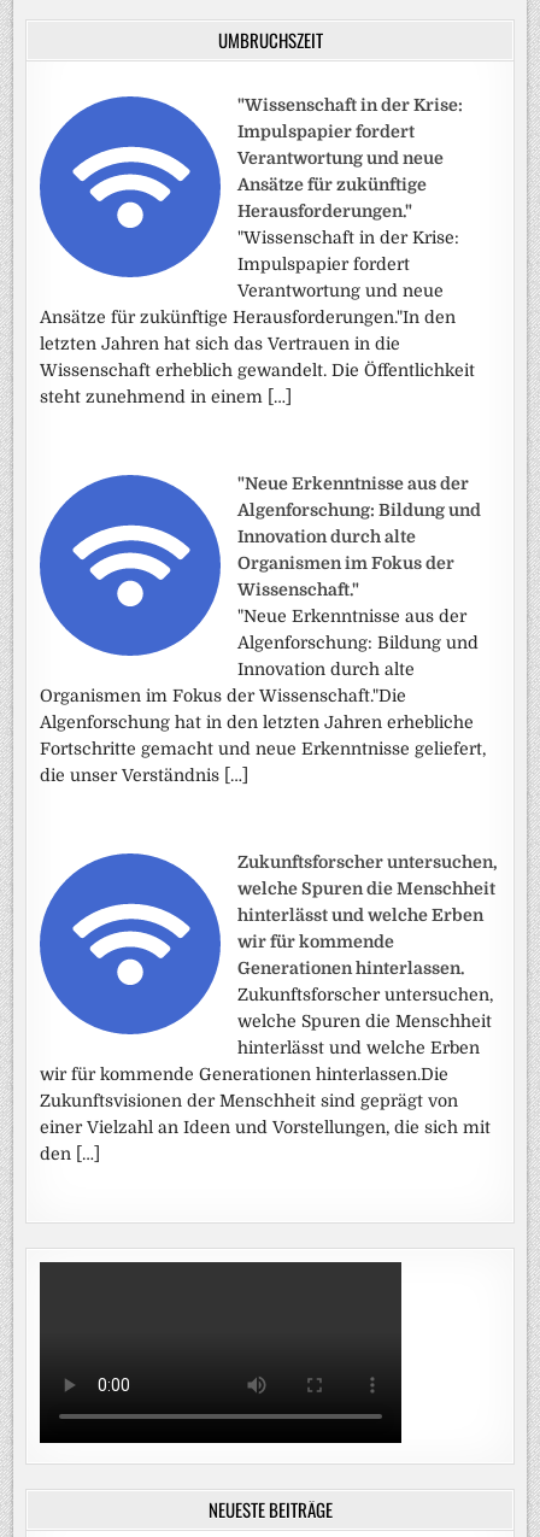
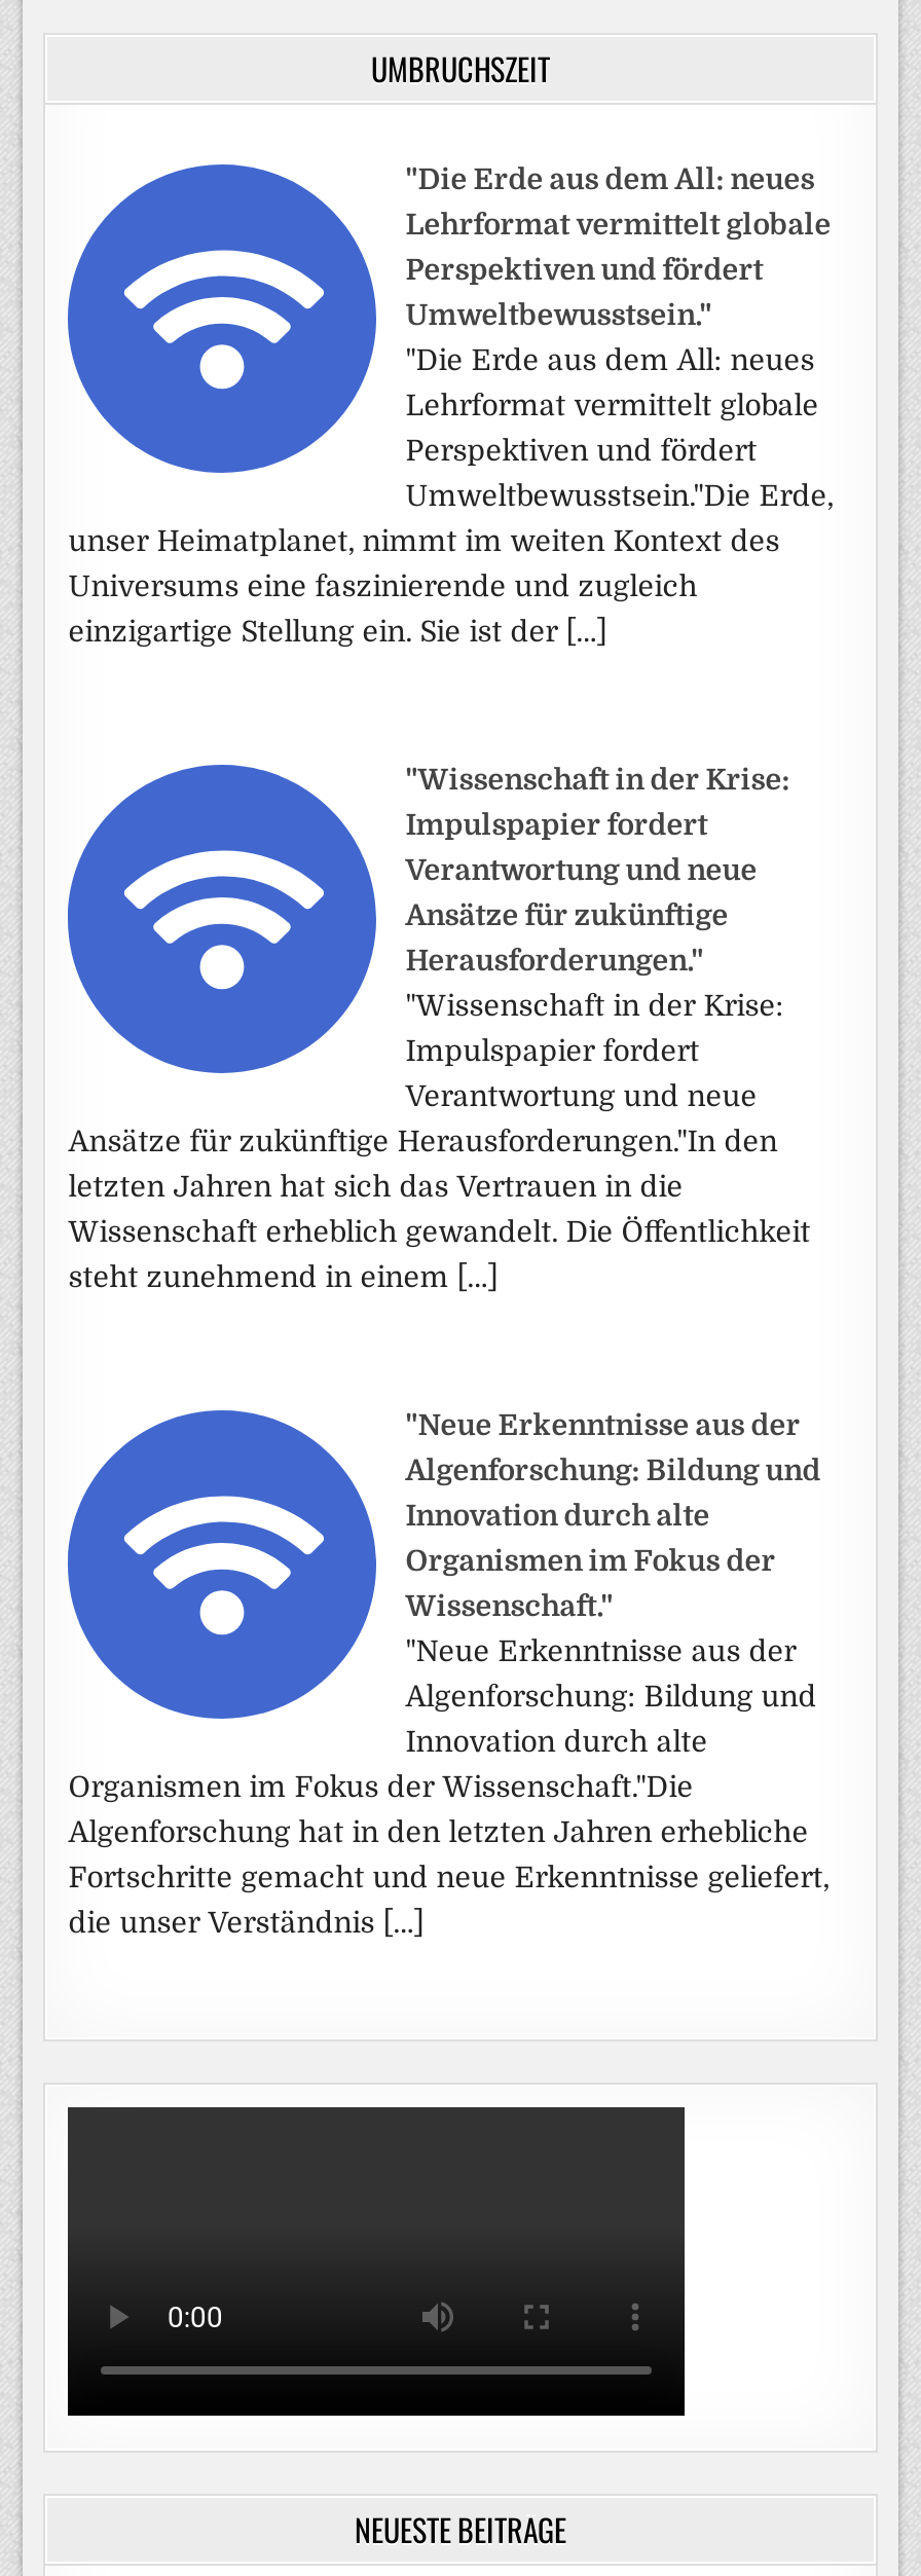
+ "Die Erde aus dem All: neues
+ Lehrformat vermittelt globale
+ Perspektiven und fördert
+ Umweltbewusstsein."
+ "Die Erde aus dem All: neues
+ Lehrformat vermittelt globale
+ Perspektiven und fördert
+ Umweltbewusstsein."Die Erde,
+ unser Heimatplanet, nimmt im weiten Kontext des
+ Universums eine faszinierende und zugleich
+ einzigartige Stellung ein. Sie ist der […]

moved down: "Wissenschaft in der Krise: | Impulspapier fordert | Verantwortung und neue | ... | Fortschritte gemacht und neue Erkenntnisse geliefert, | die unser Verständnis […]

- Zukunftsforscher untersuchen,
- welche Spuren die Menschheit
- hinterlässt und welche Erben
- wir für kommende
- Generationen hinterlassen.
- Zukunftsforscher untersuchen,
- welche Spuren die Menschheit
- hinterlässt und welche Erben
- wir für kommende Generationen hinterlassen.Die
- Zukunftsvisionen der Menschheit sind geprägt von
- einer Vielzahl an Ideen und Vorstellungen, die sich mit
- den […]
